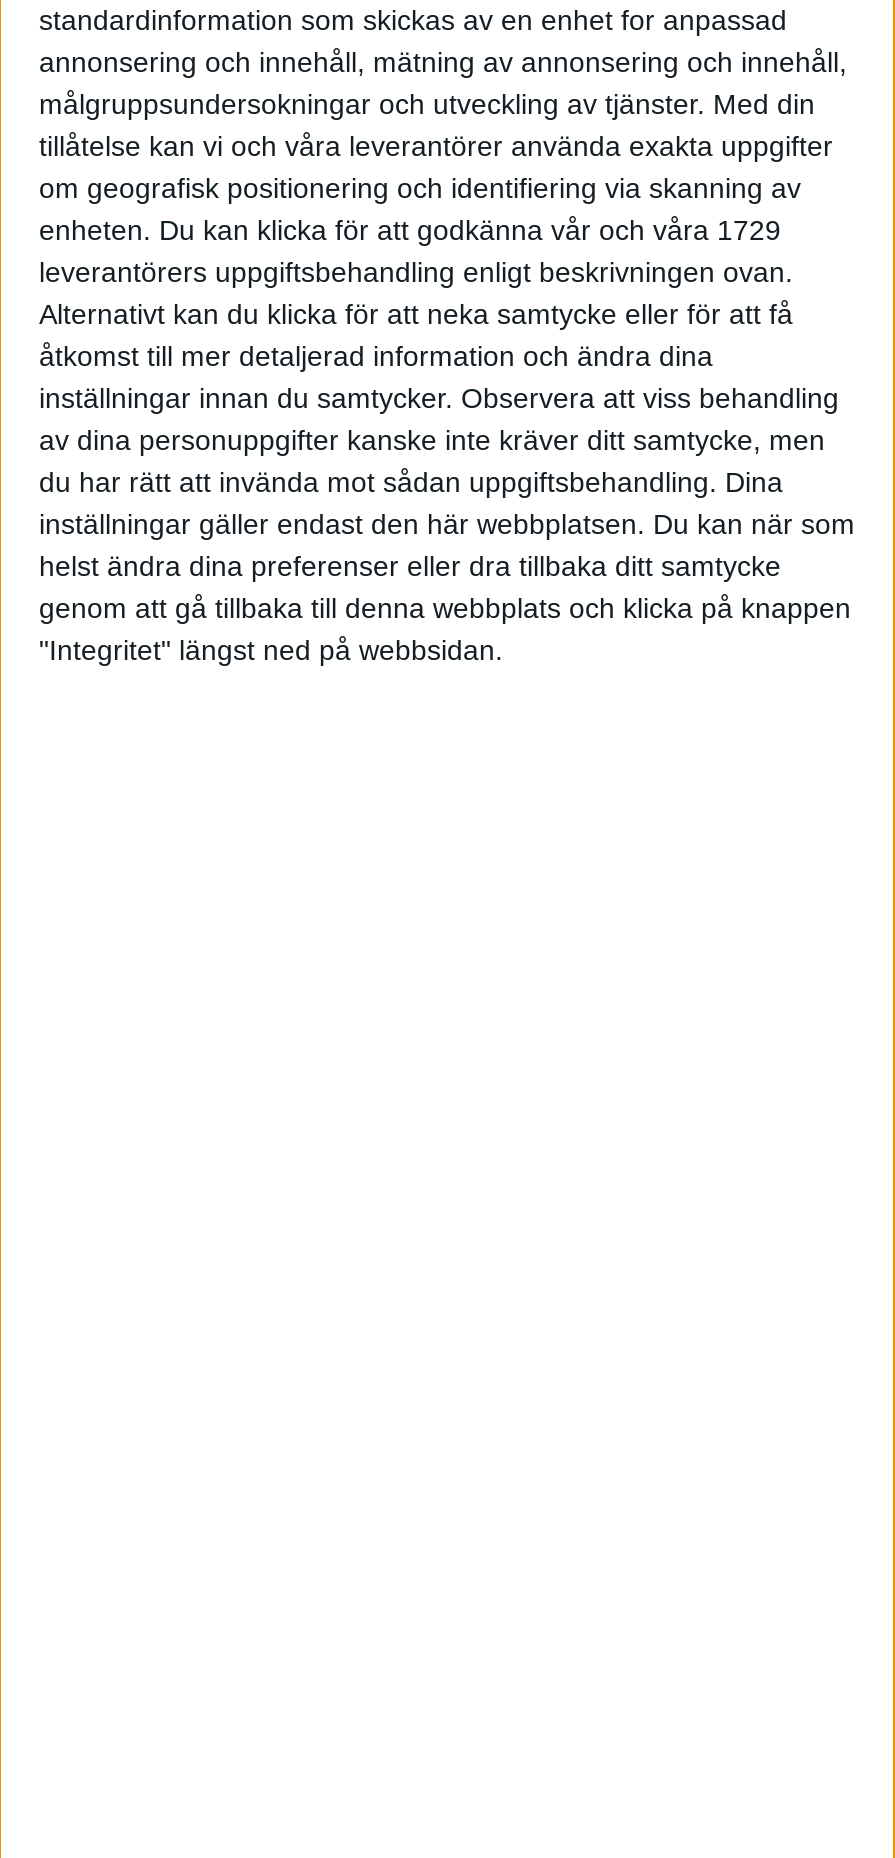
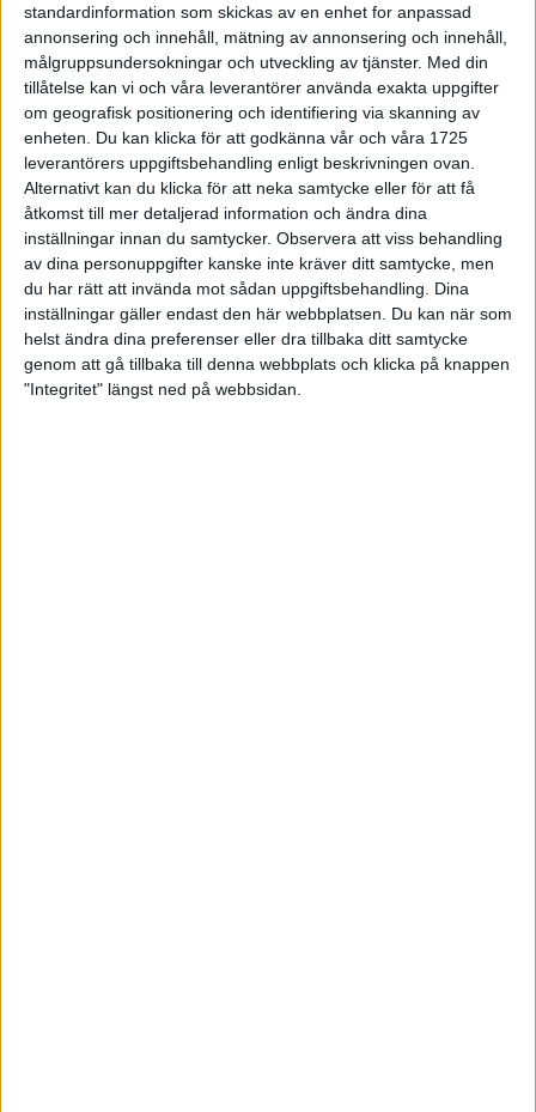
- enheten. Du kan klicka för att godkänna vår och våra 1729
+ enheten. Du kan klicka för att godkänna vår och våra 1725
